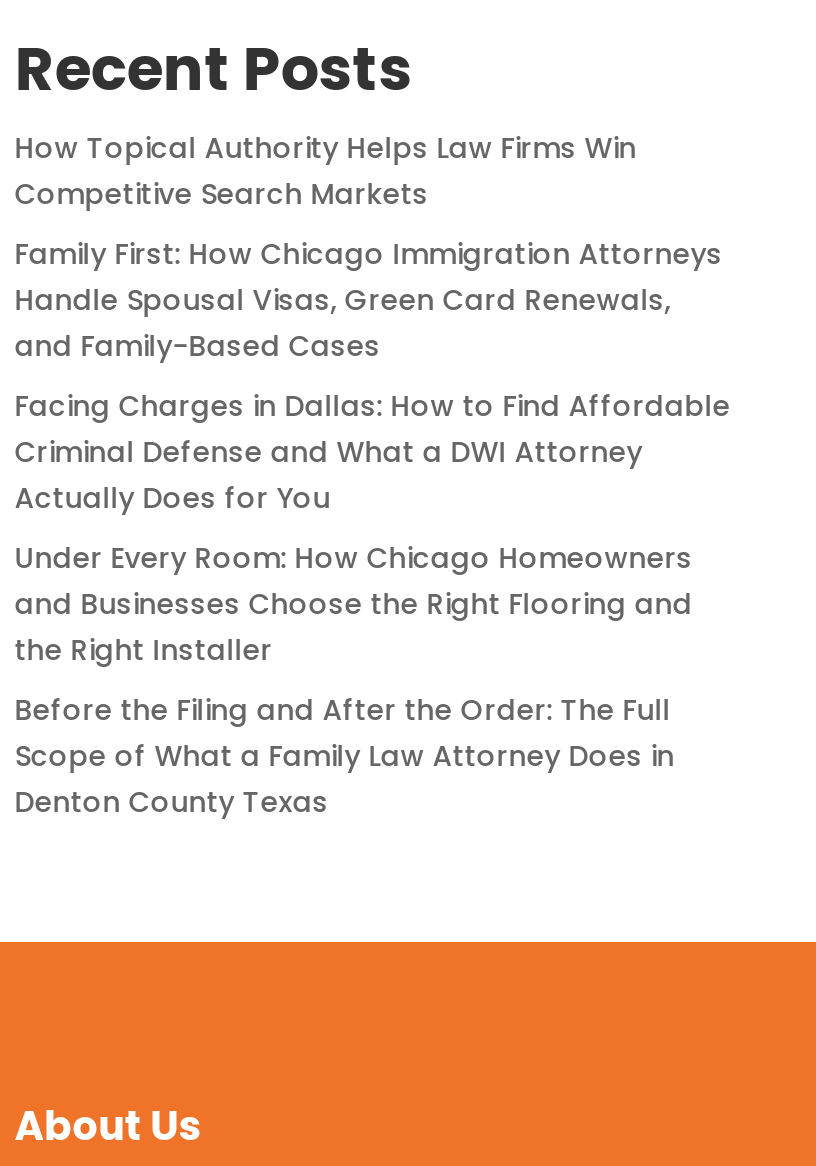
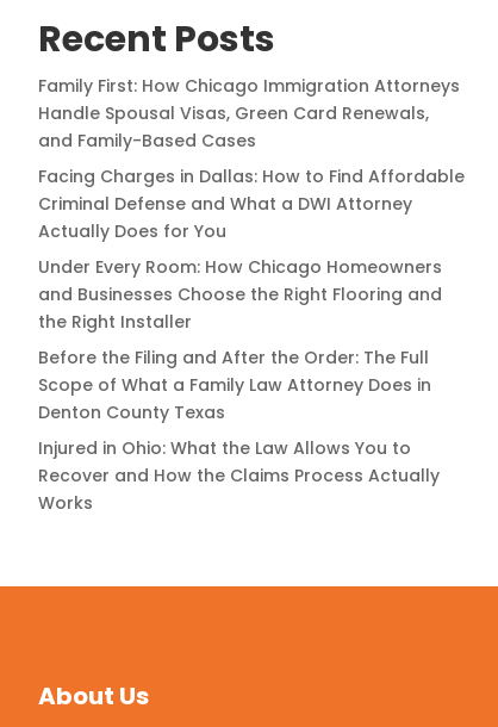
- How Topical Authority Helps Law Firms Win
- Competitive Search Markets

moved up: Family First: How Chicago Immigration Attorneys | Handle Spousal Visas, Green Card Renewals, | and Family-Based Cases | ... | Scope of What a Family Law Attorney Does in | Denton County Texas

+ Injured in Ohio: What the Law Allows You to
+ Recover and How the Claims Process Actually
+ Works
